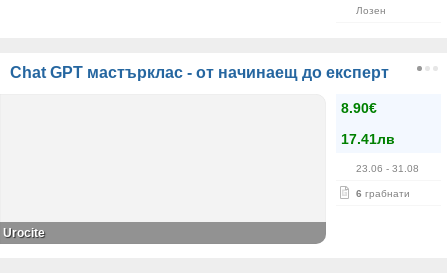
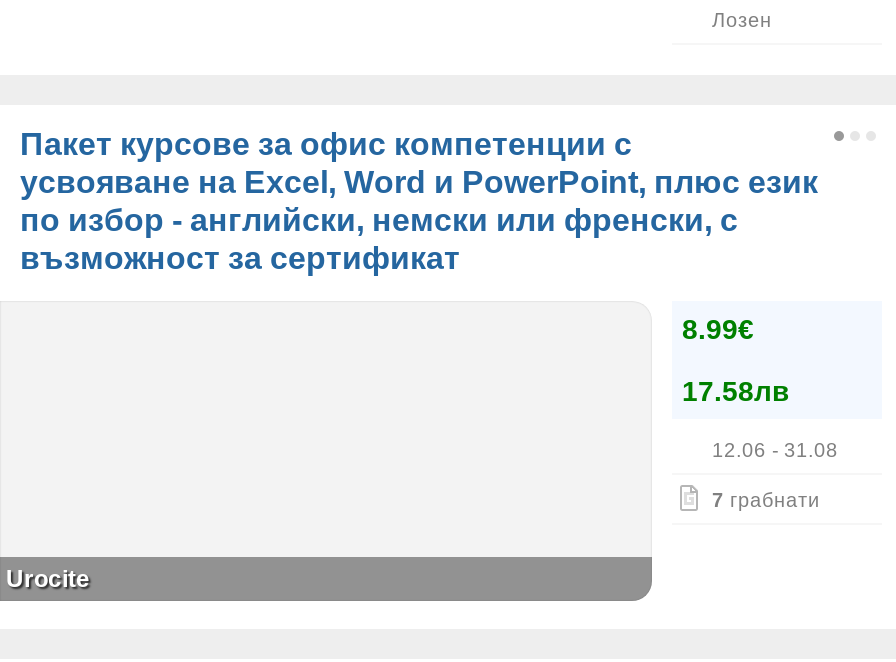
- Chat GPT мастърклас - от начинаещ до експерт
+ Пакет курсове за офис компетенции с
+ усвояване на Excel, Word и PowerPoint, плюс език
+ по избор - английски, немски или френски, с
+ възможност за сертификат

- 8.90€
+ 8.99€

- 17.41лв
+ 17.58лв

- 23.06 - 31.08
+ 12.06 - 31.08

- 6 грабнати
+ 7 грабнати
